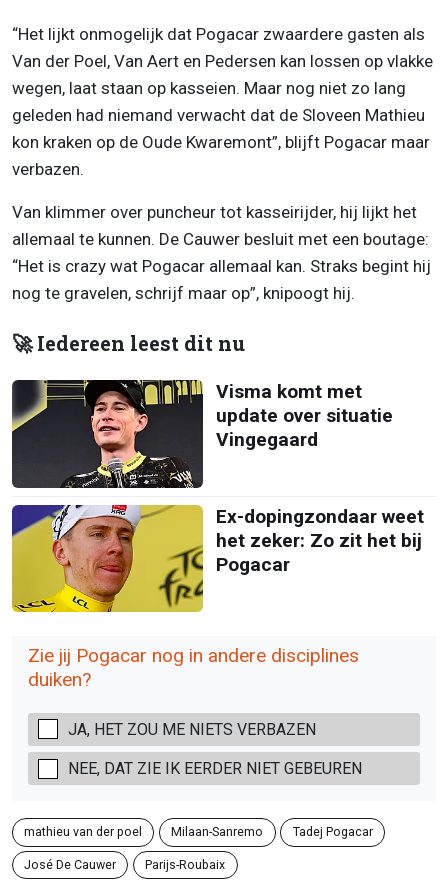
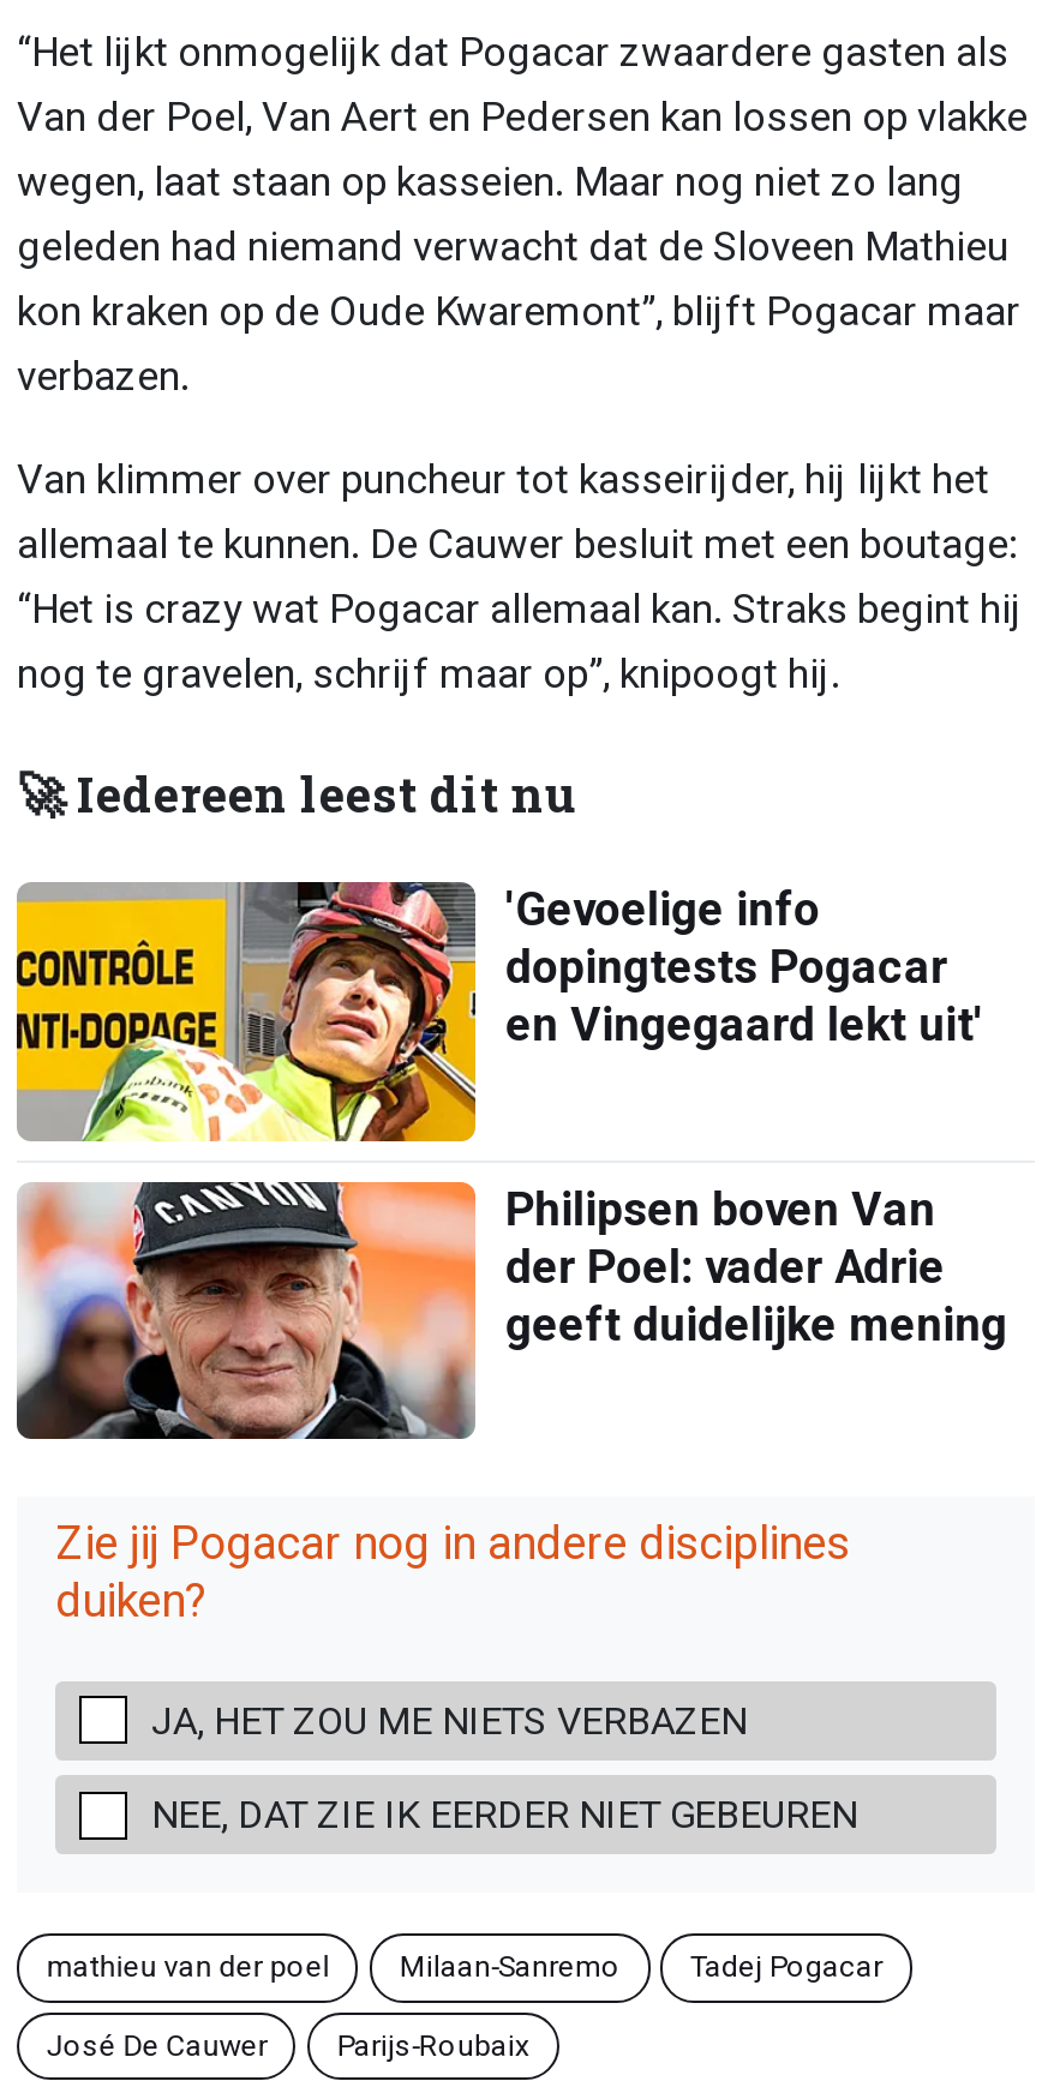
- [image]
- Visma komt met
- update over situatie
- Vingegaard
+ [image]
+ 'Gevoelige info
+ dopingtests Pogacar
+ en Vingegaard lekt uit'

- [image]
- Ex-dopingzondaar weet
- het zeker: Zo zit het bij
- Pogacar
+ [image]
+ Philipsen boven Van
+ der Poel: vader Adrie
+ geeft duidelijke mening
